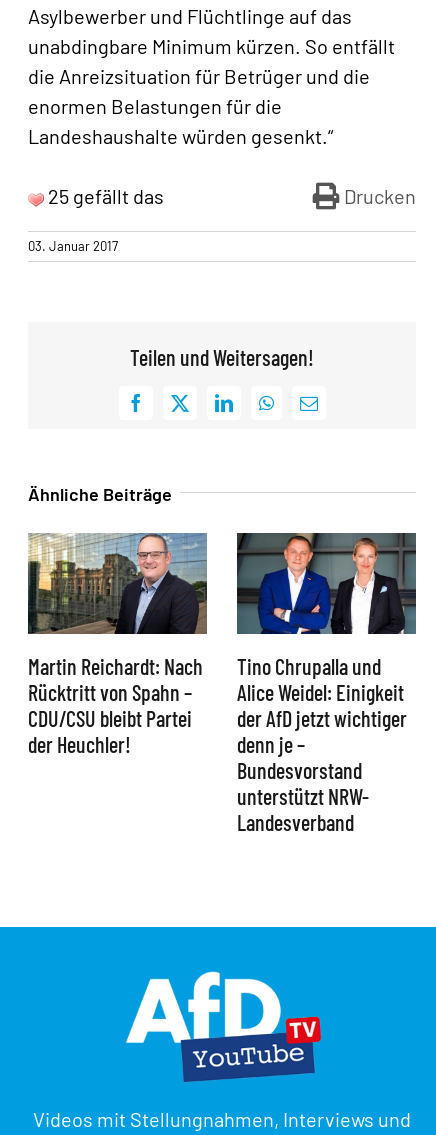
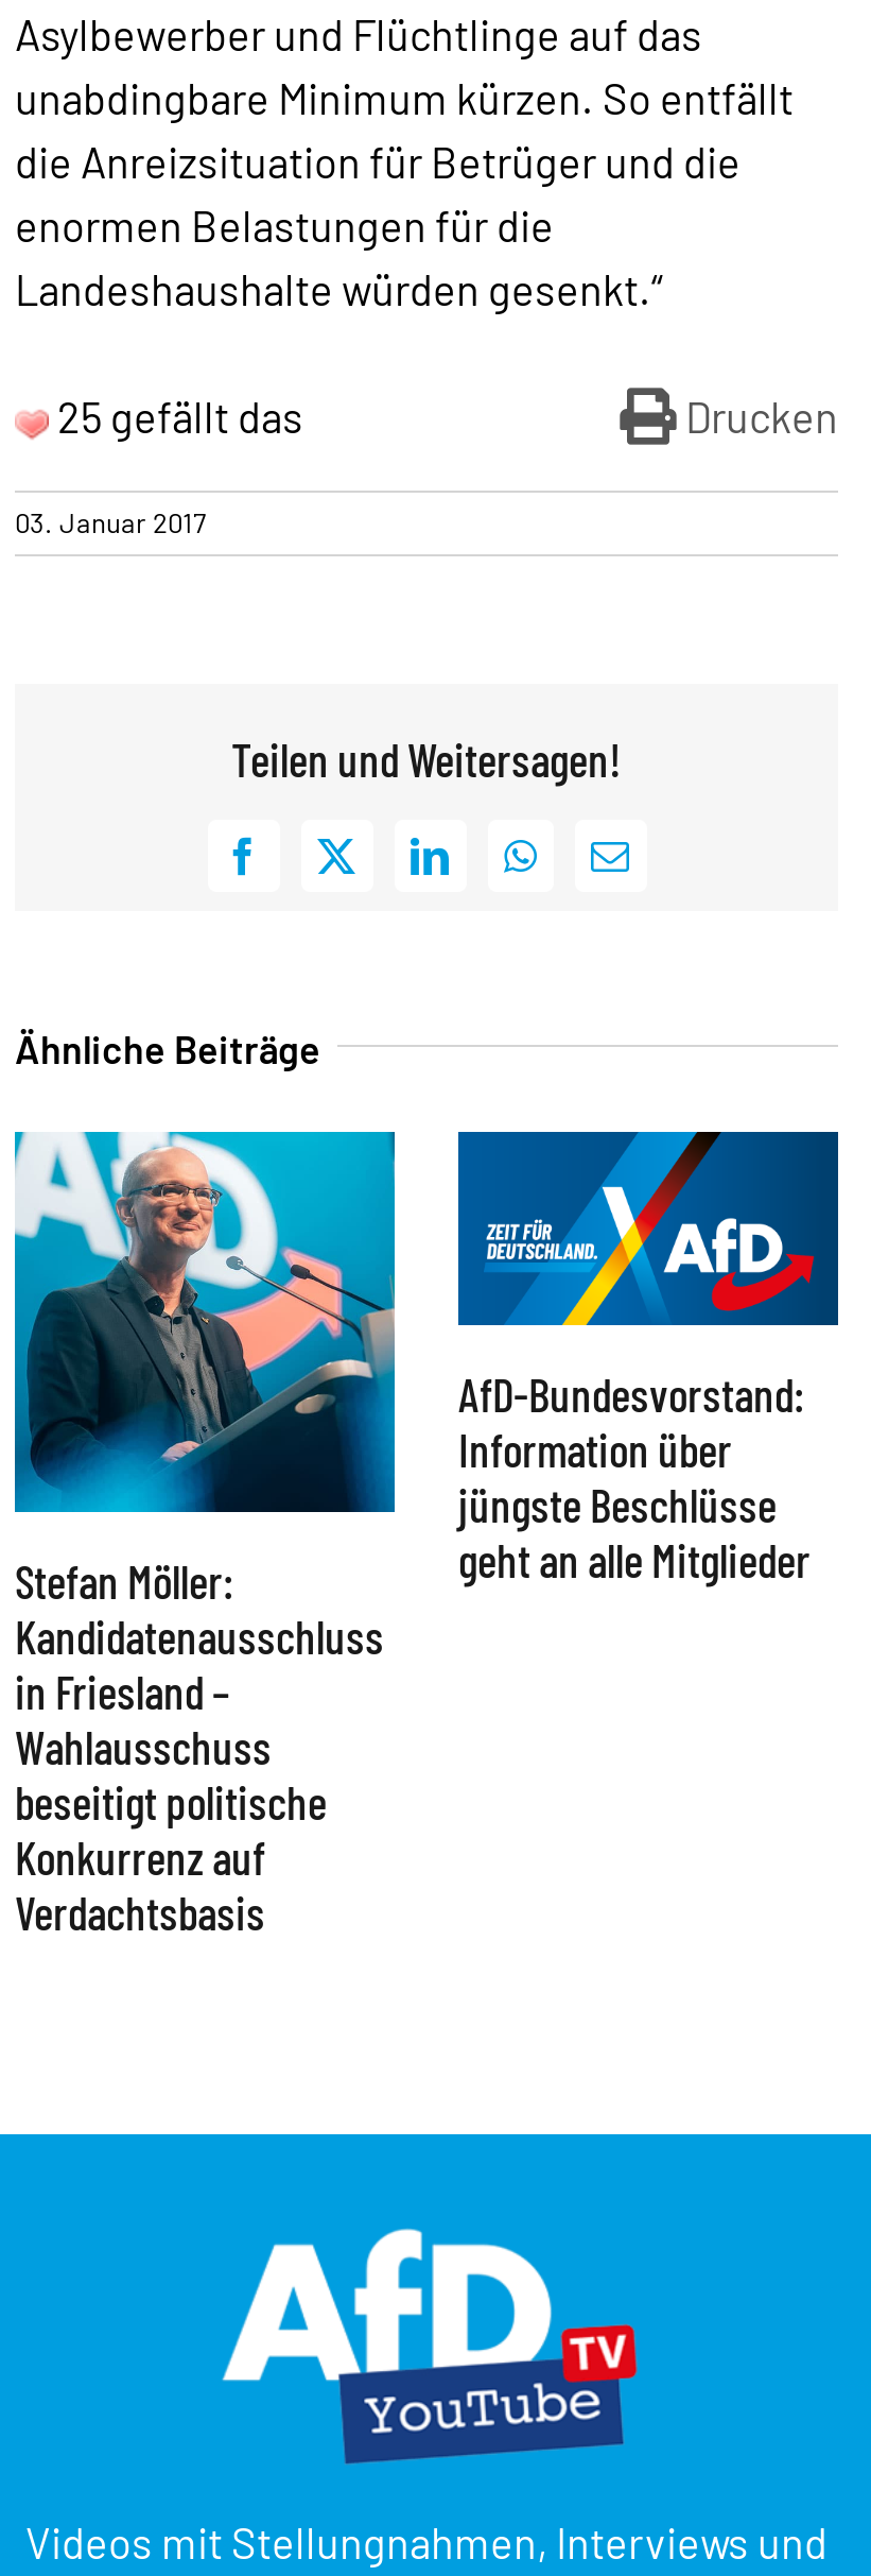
- [image]
+ [image]

- [image]
- Tino Chrupalla und
- Alice Weidel: Einigkeit
- der AfD jetzt wichtiger
- denn je –
- Bundesvorstand
- unterstützt NRW-
- Landesverband
+ [image]
+ AfD-Bundesvorstand:
+ Information über
+ jüngste Beschlüsse
+ geht an alle Mitglieder

- Martin Reichardt: Nach
- Rücktritt von Spahn –
- CDU/CSU bleibt Partei
- der Heuchler!
+ Stefan Möller:
+ Kandidatenausschluss
+ in Friesland –
+ Wahlausschuss
+ beseitigt politische
+ Konkurrenz auf
+ Verdachtsbasis
